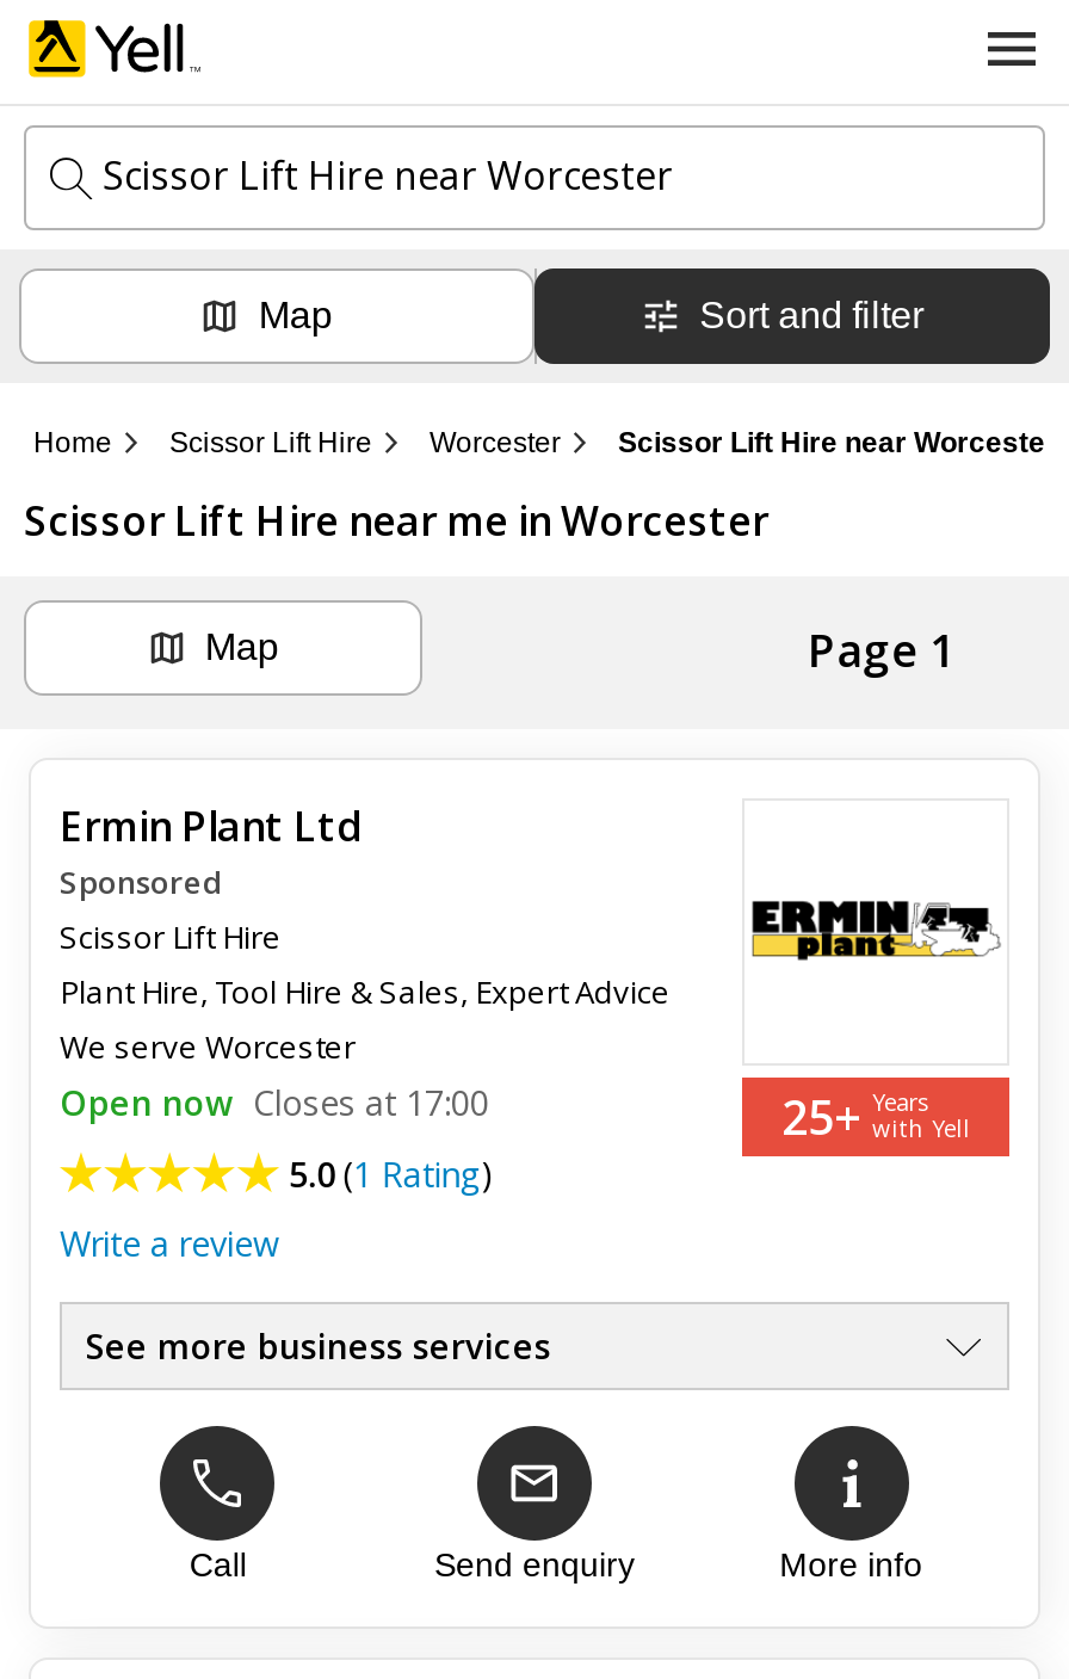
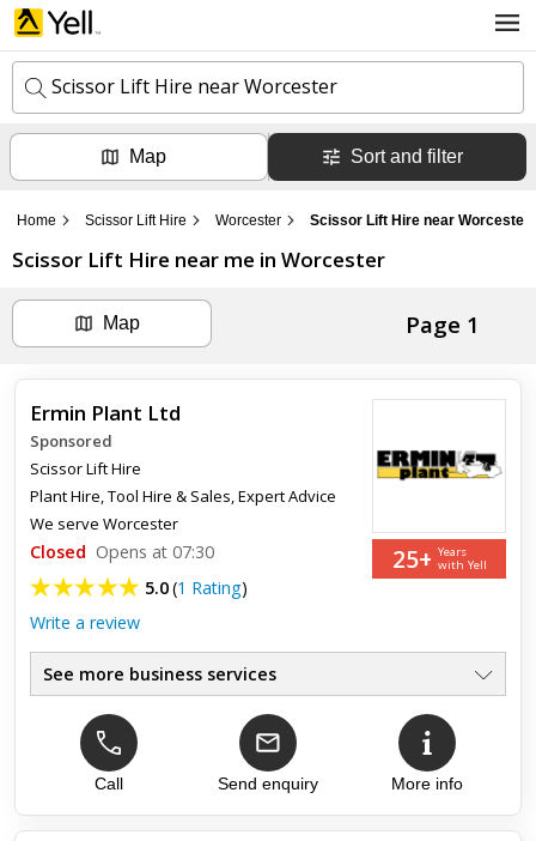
- Open now Closes at 17:00
+ Closed Opens at 07:30
